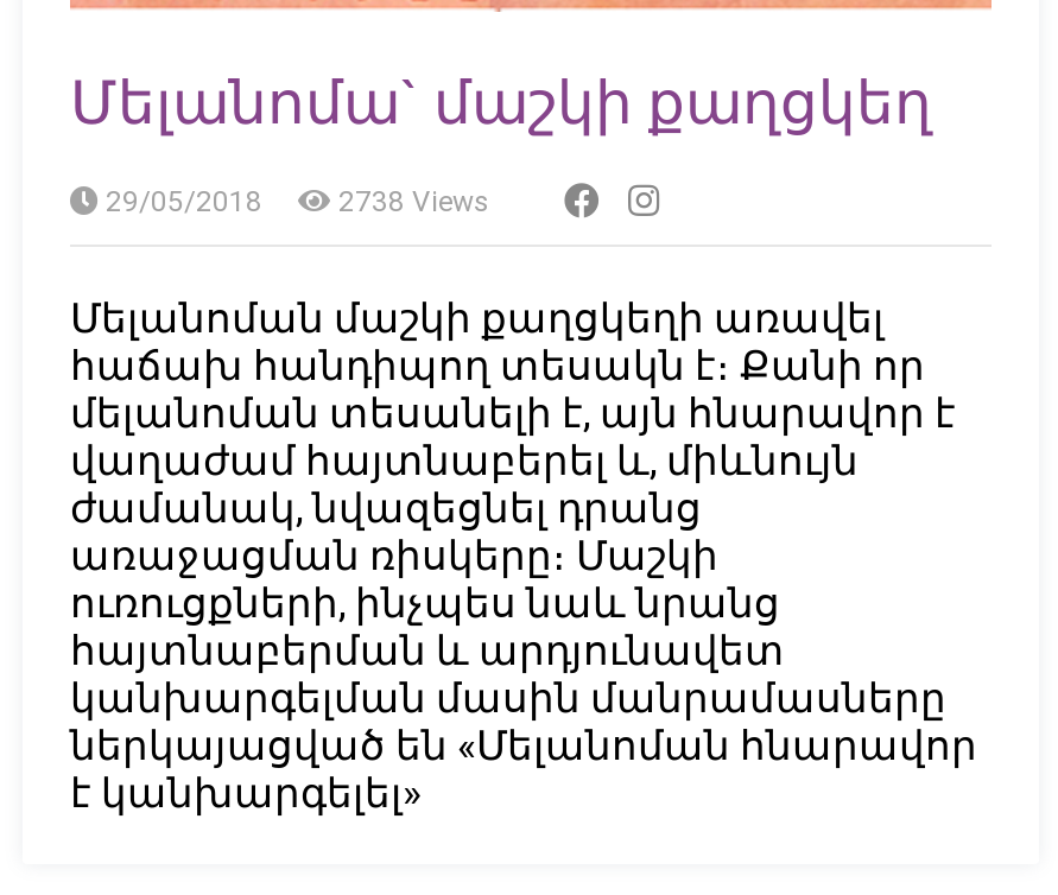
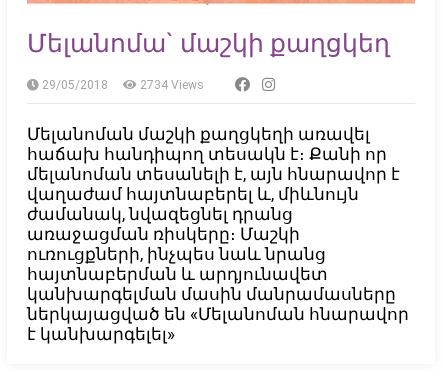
- 2738 Views
+ 2734 Views
